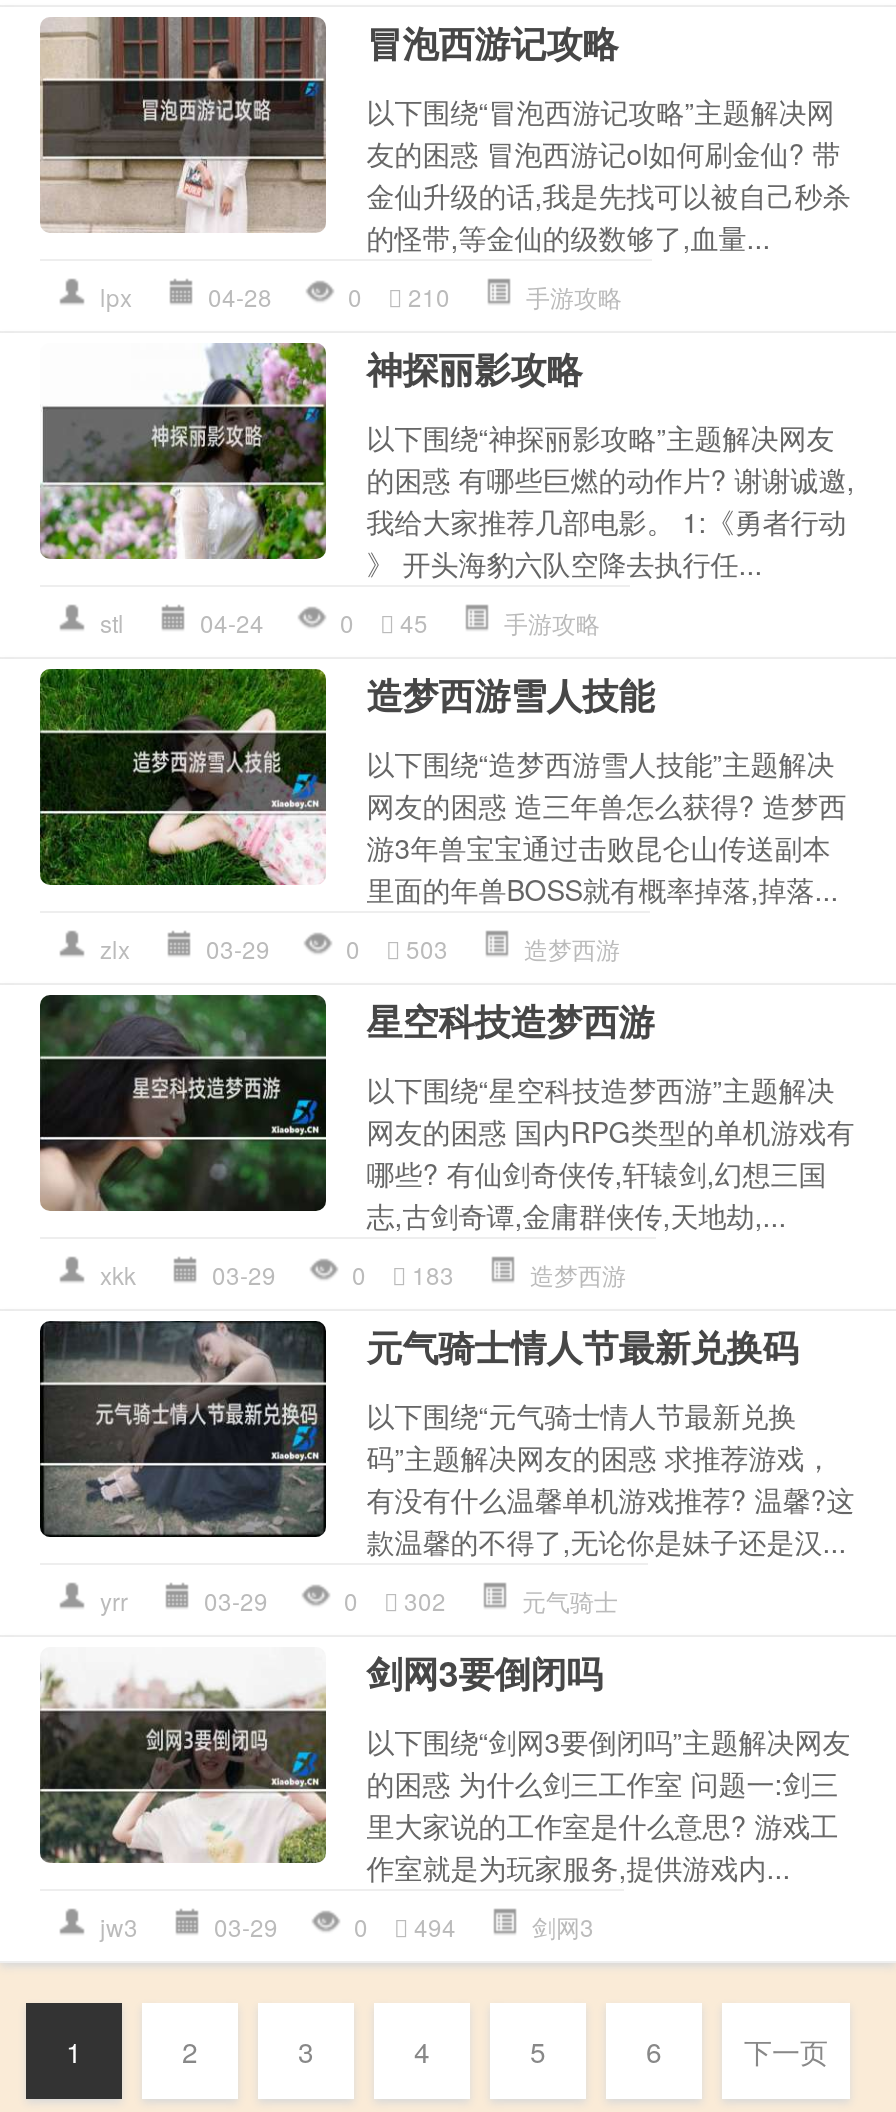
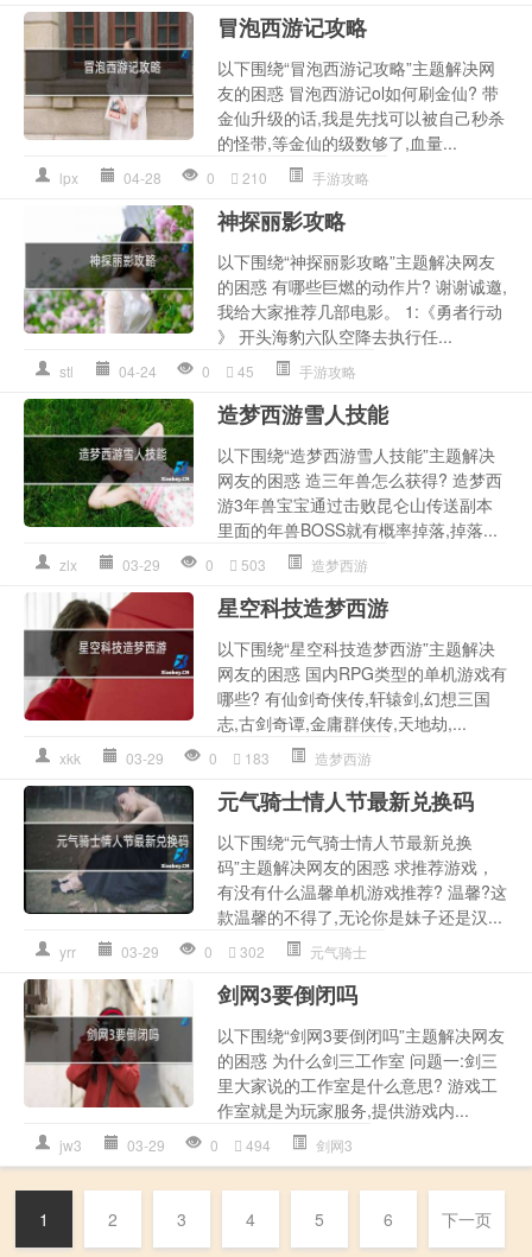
- [image]
+ [image]

- [image]
+ [image]
